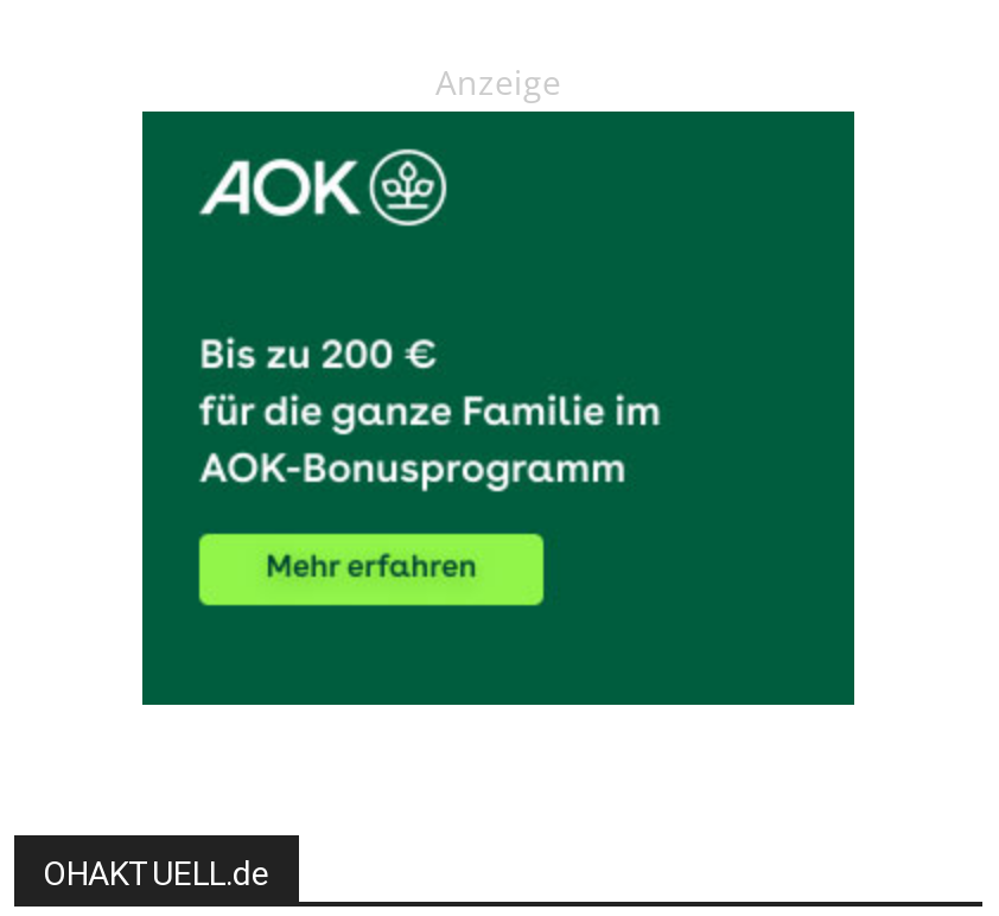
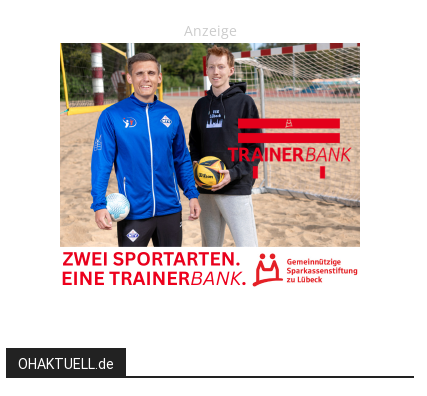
- [image]
+ [image]
